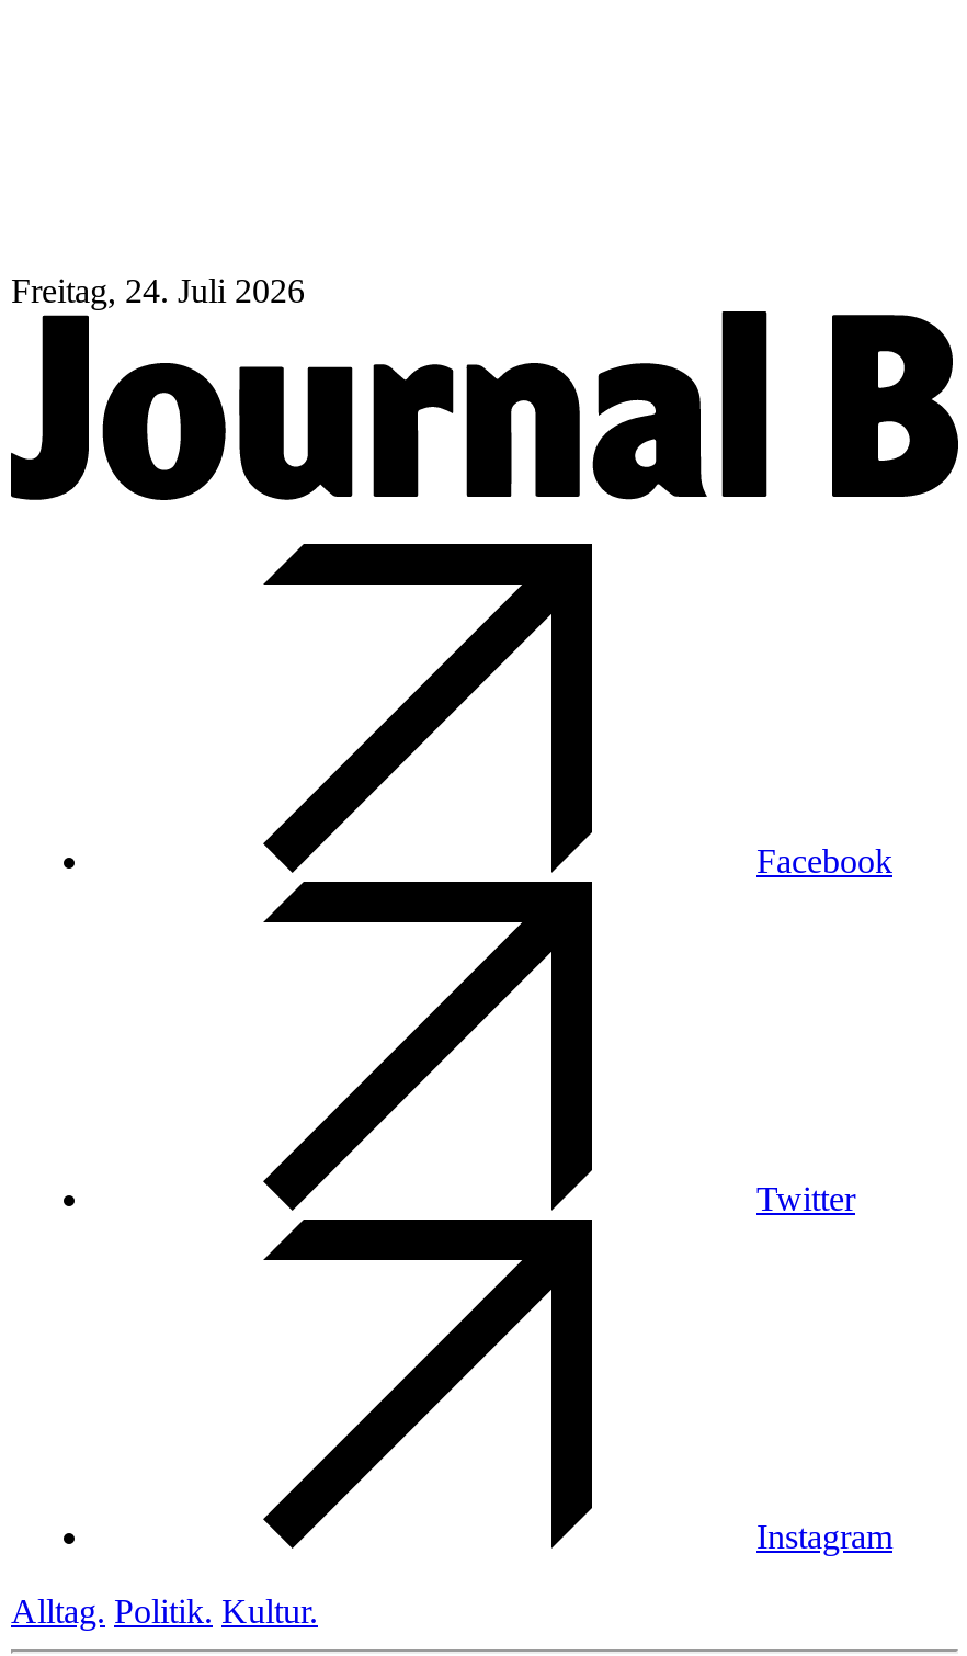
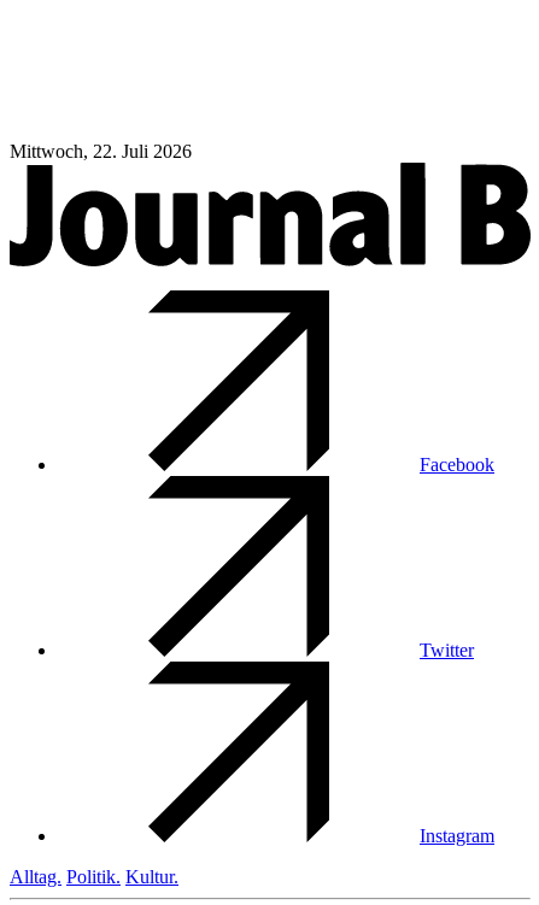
- Freitag, 24. Juli 2026
+ Mittwoch, 22. Juli 2026
